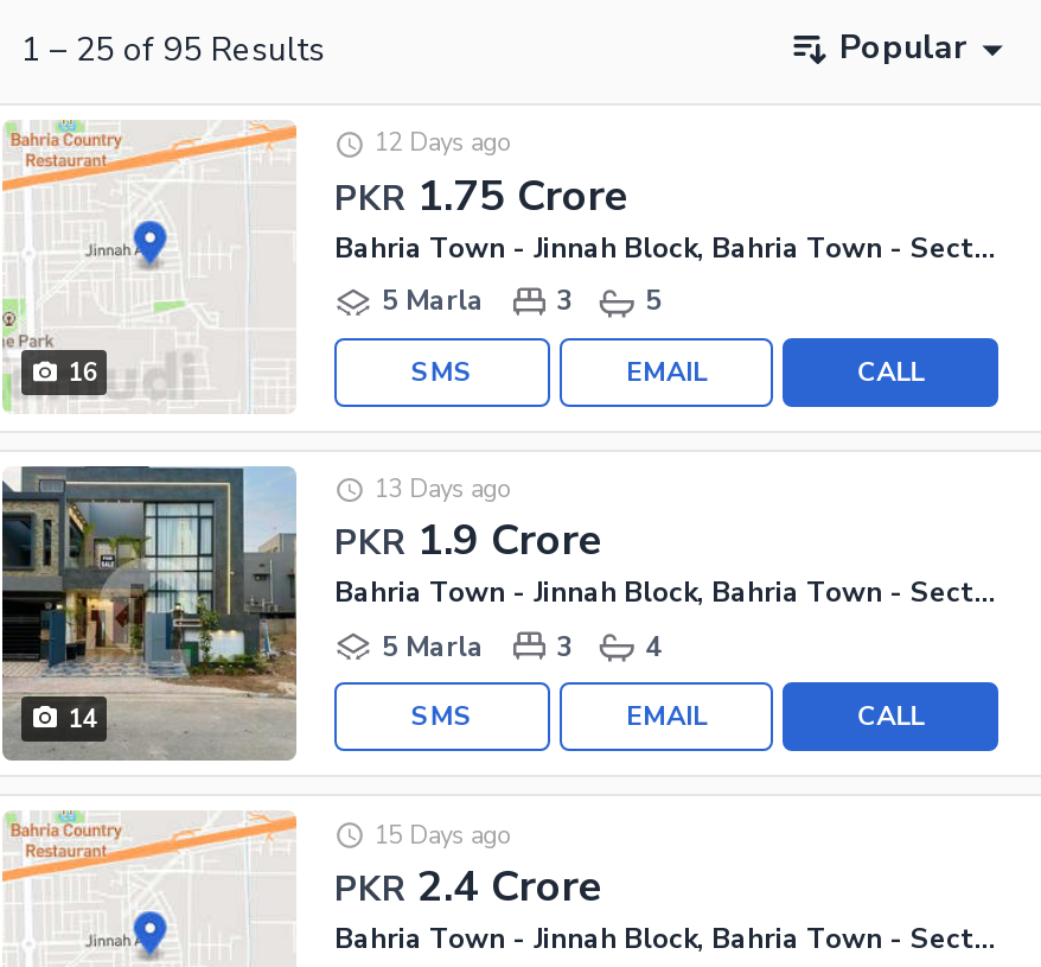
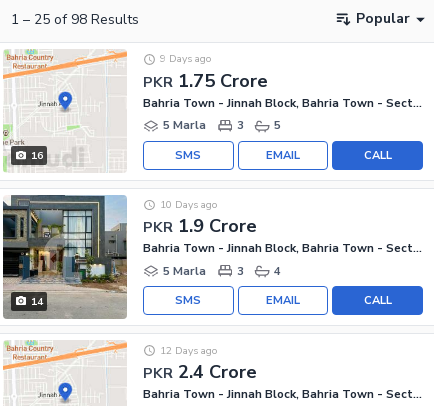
- 1 – 25 of 95 Results
+ 1 – 25 of 98 Results

- 12 Days ago
+ 9 Days ago

- 13 Days ago
+ 10 Days ago

- 15 Days ago
+ 12 Days ago
